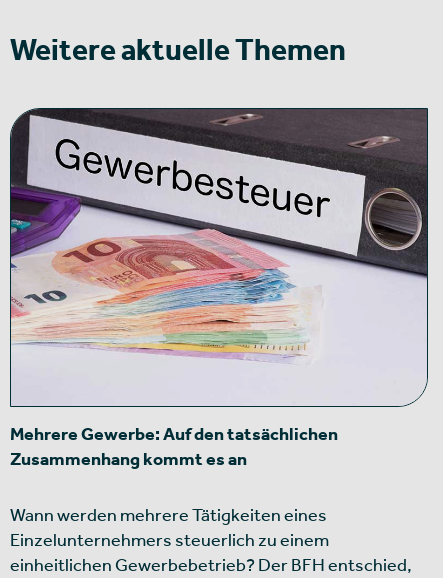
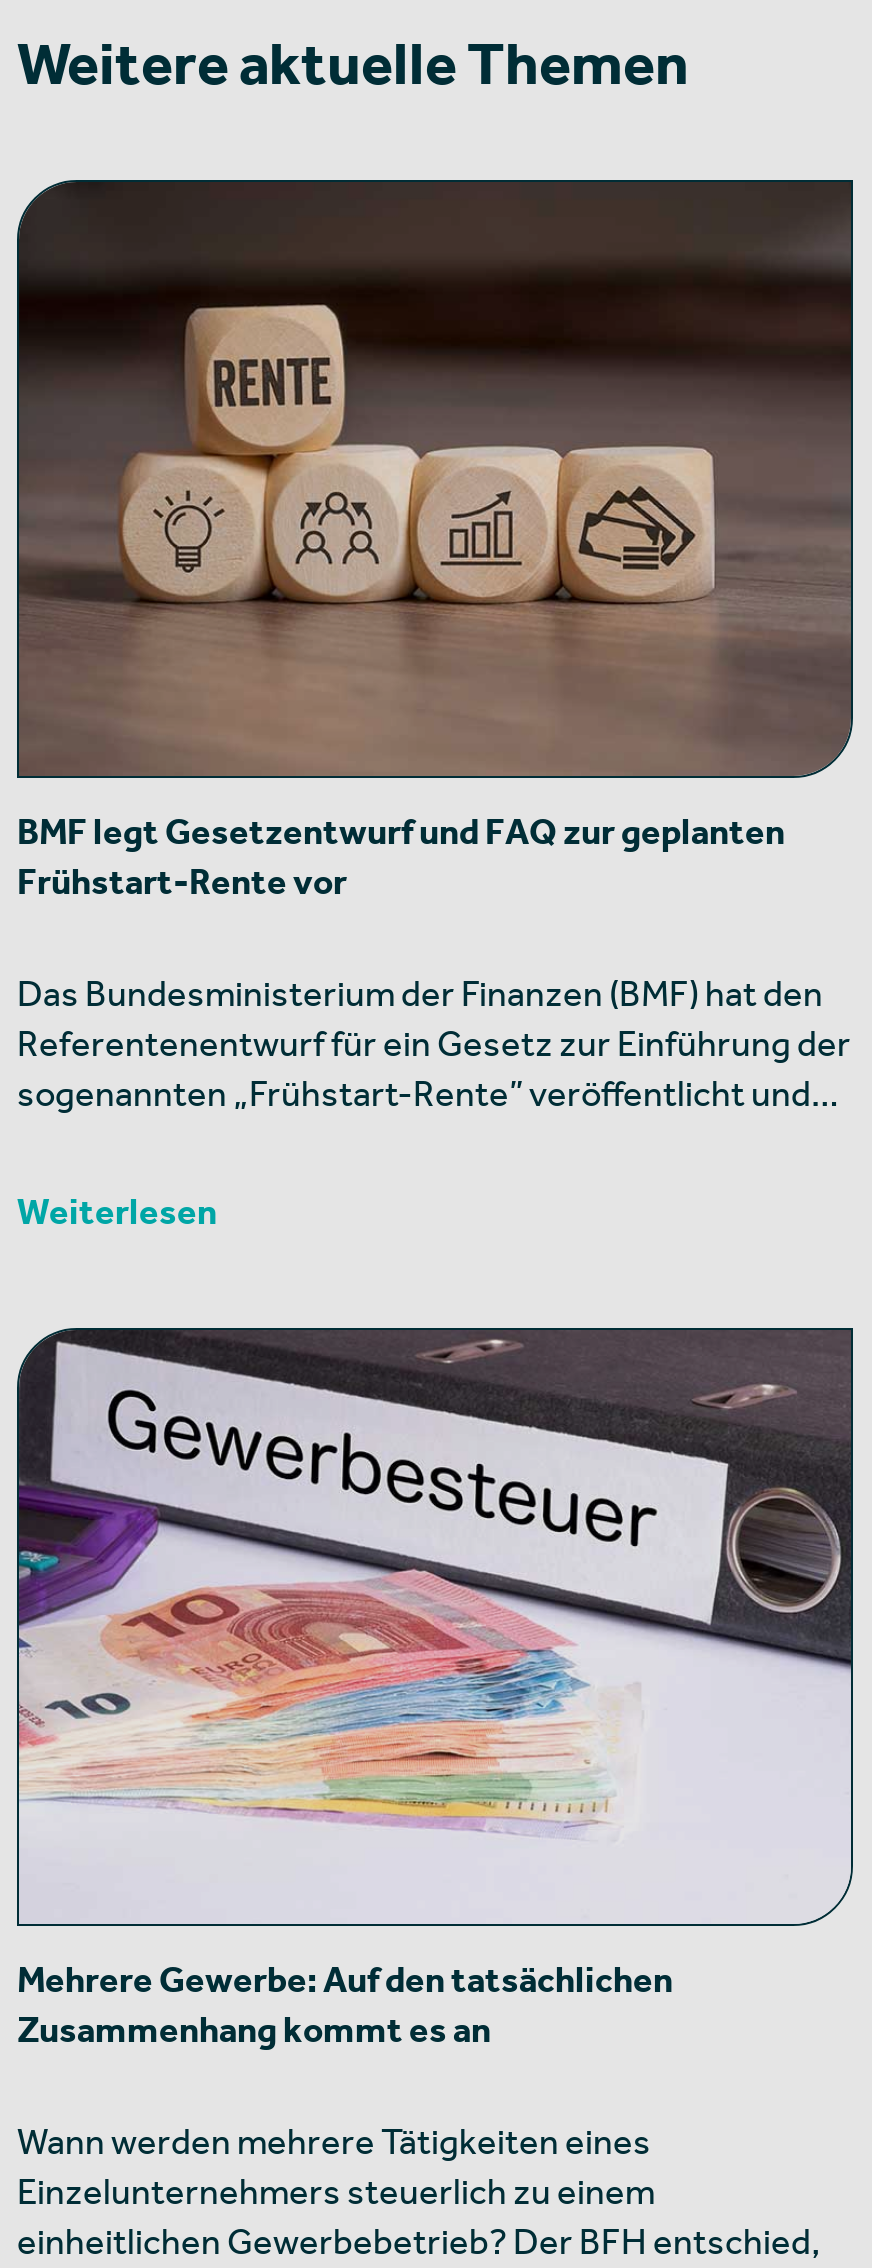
+ [image]
+ BMF legt Gesetzentwurf und FAQ zur geplanten
+ Frühstart-Rente vor
+ Das Bundesministerium der Finanzen (BMF) hat den
+ Referentenentwurf für ein Gesetz zur Einführung der
+ sogenannten „Frühstart-Rente” veröffentlicht und…
+ Weiterlesen
